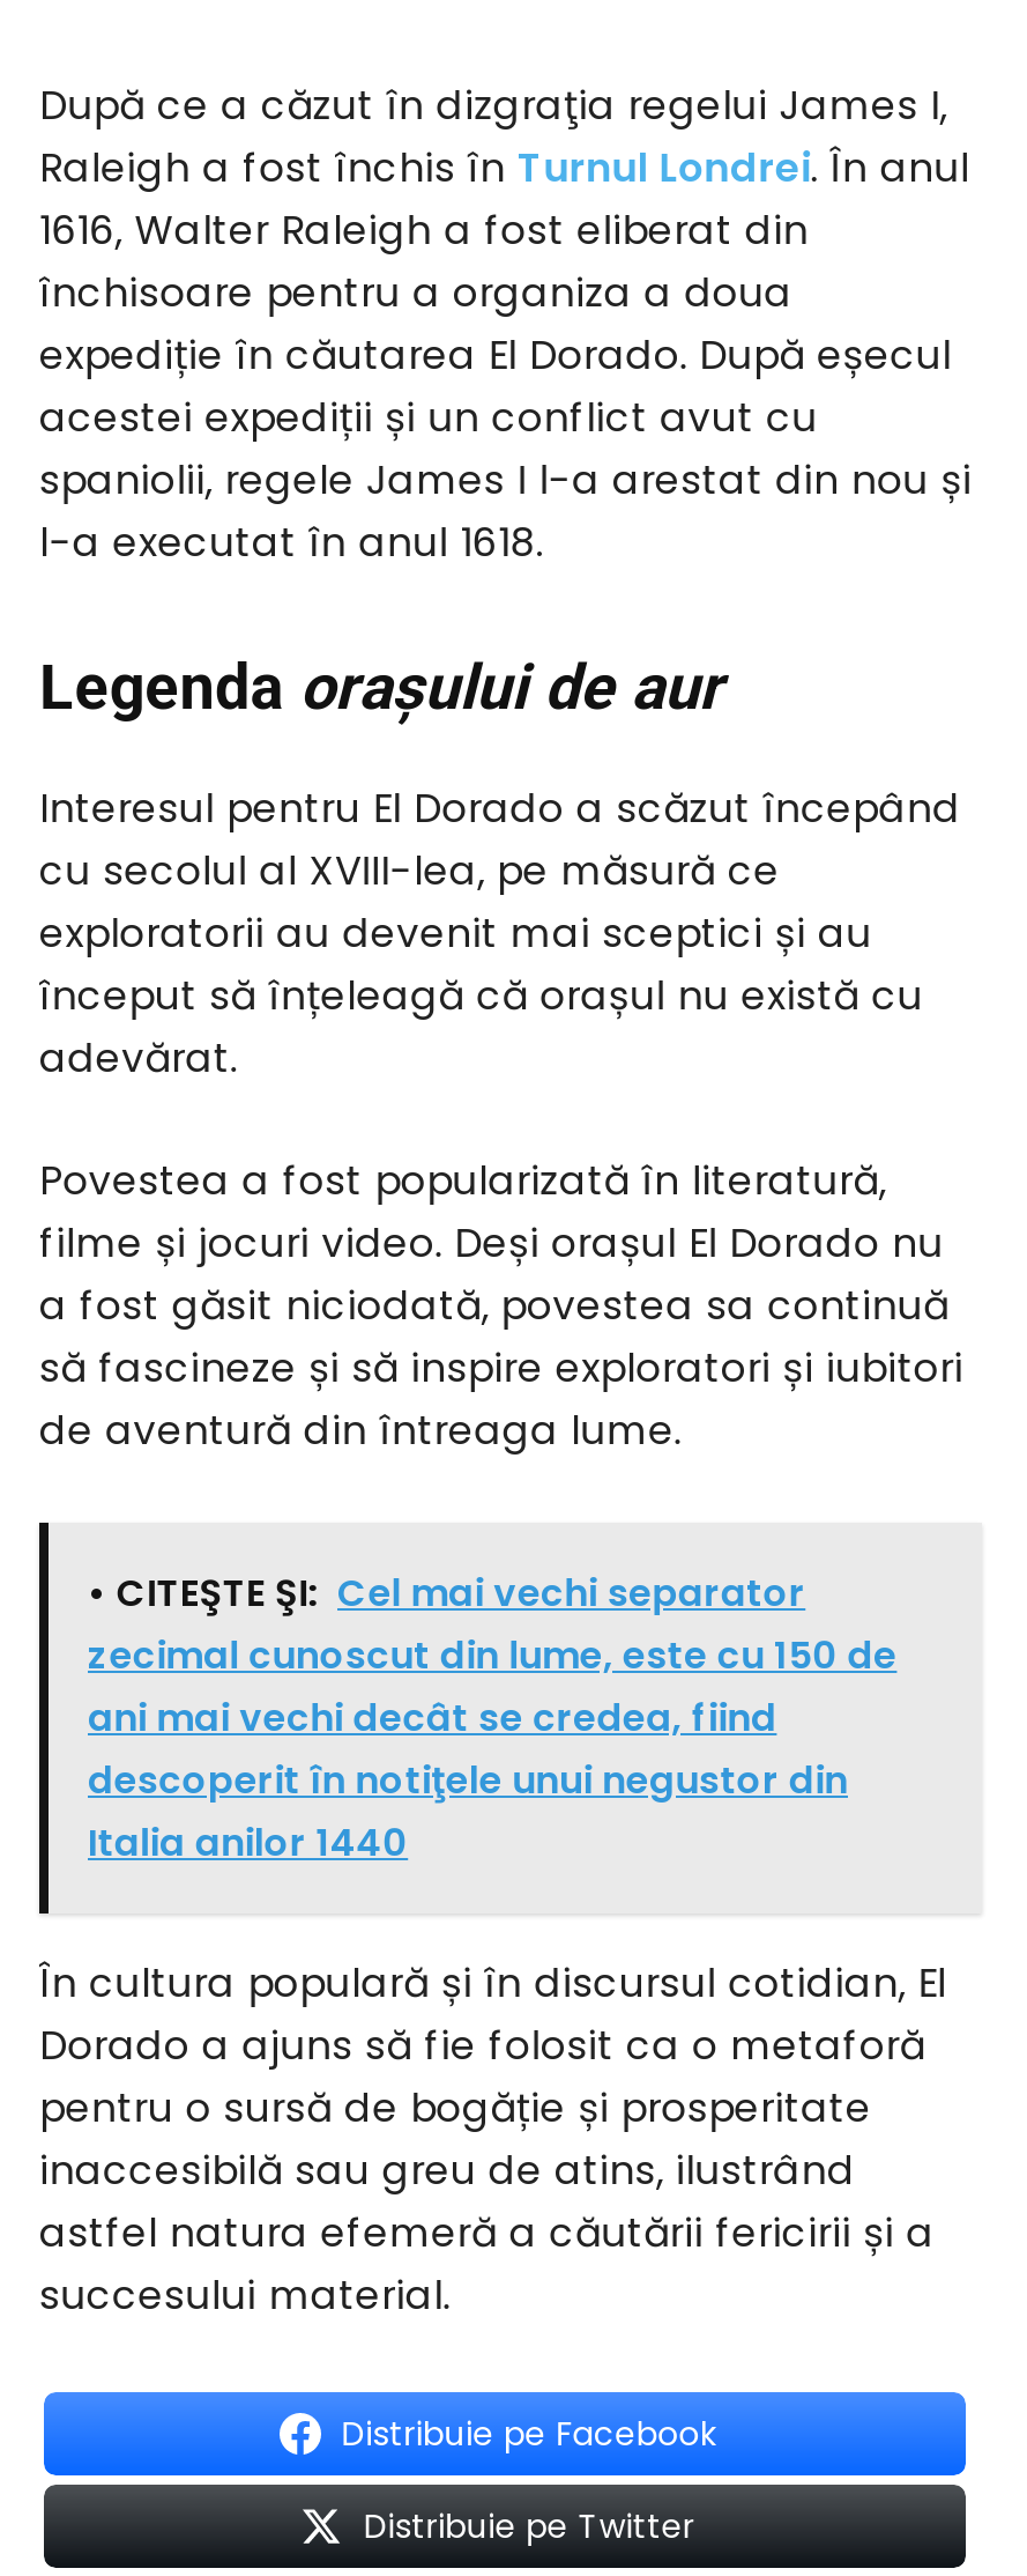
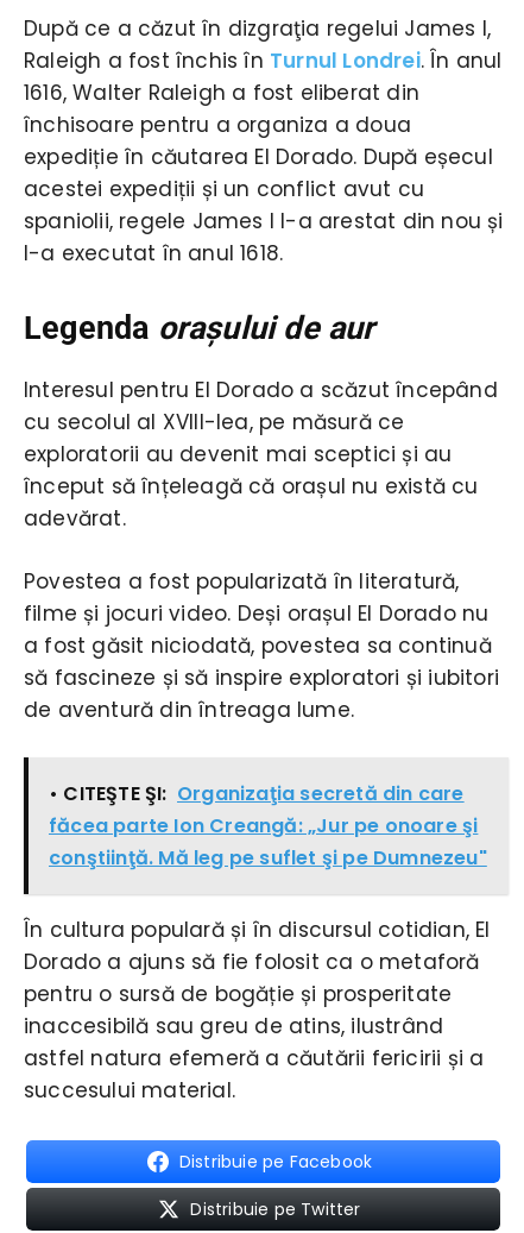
- • CITEŞTE ŞI: Cel mai vechi separator
- zecimal cunoscut din lume, este cu 150 de
- ani mai vechi decât se credea, fiind
- descoperit în notiţele unui negustor din
- Italia anilor 1440
+ • CITEŞTE ŞI: Organizaţia secretă din care
+ făcea parte Ion Creangă: „Jur pe onoare şi
+ conştiinţă. Mă leg pe suflet şi pe Dumnezeu"
